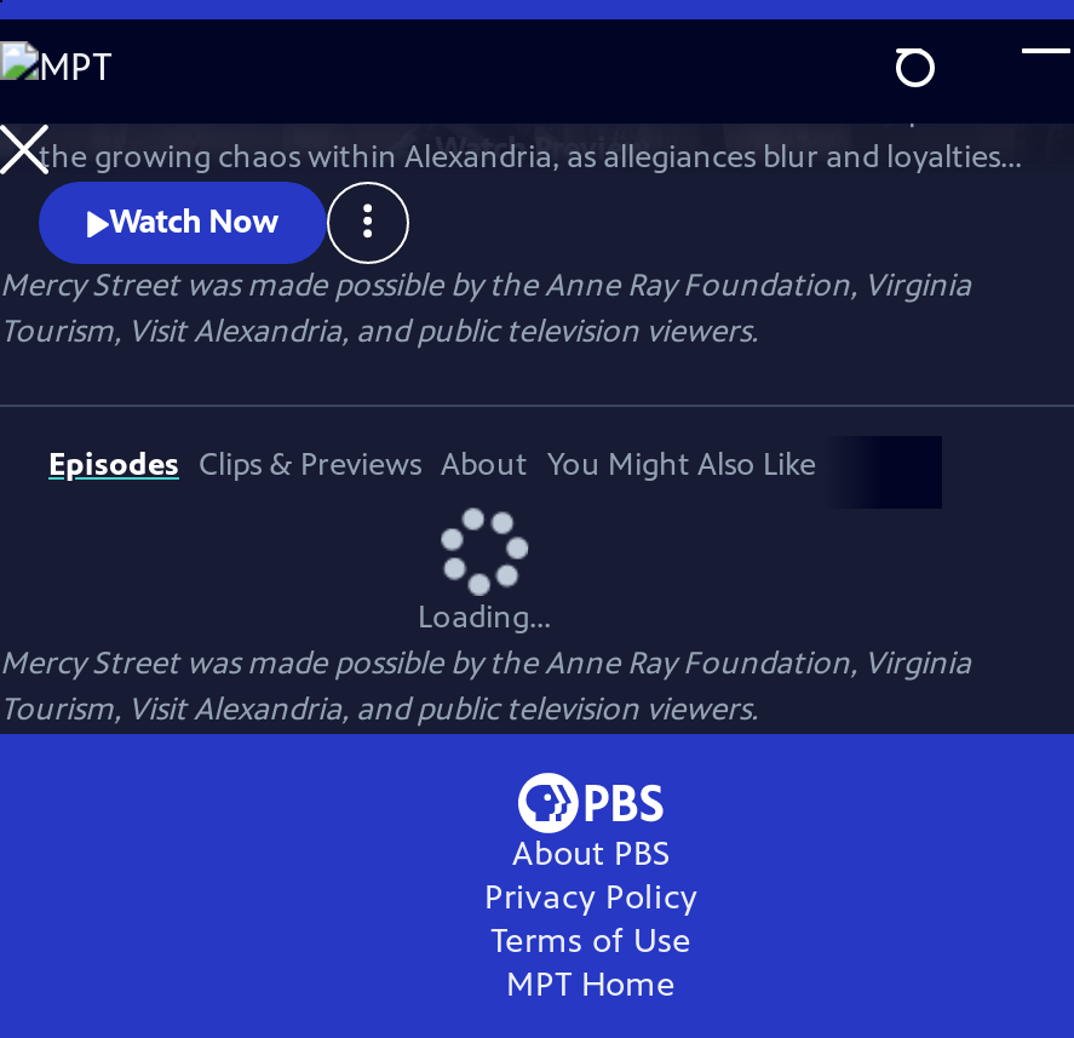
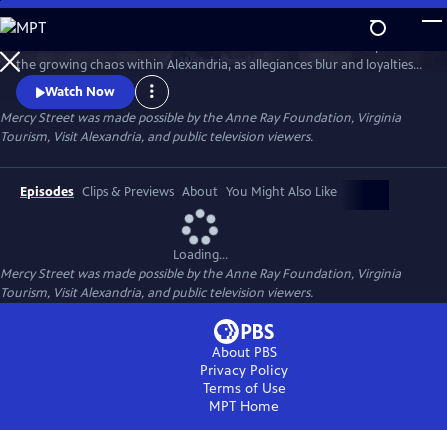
- [image]
+ [image]
